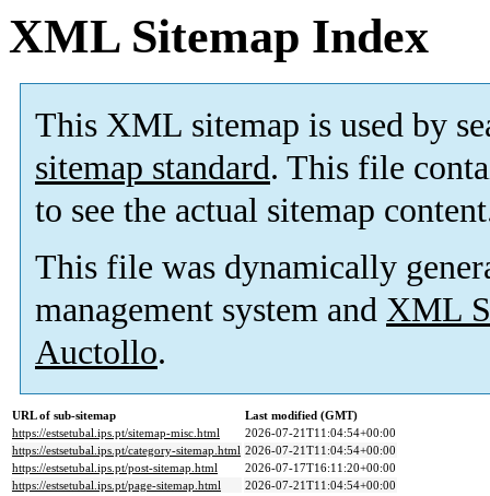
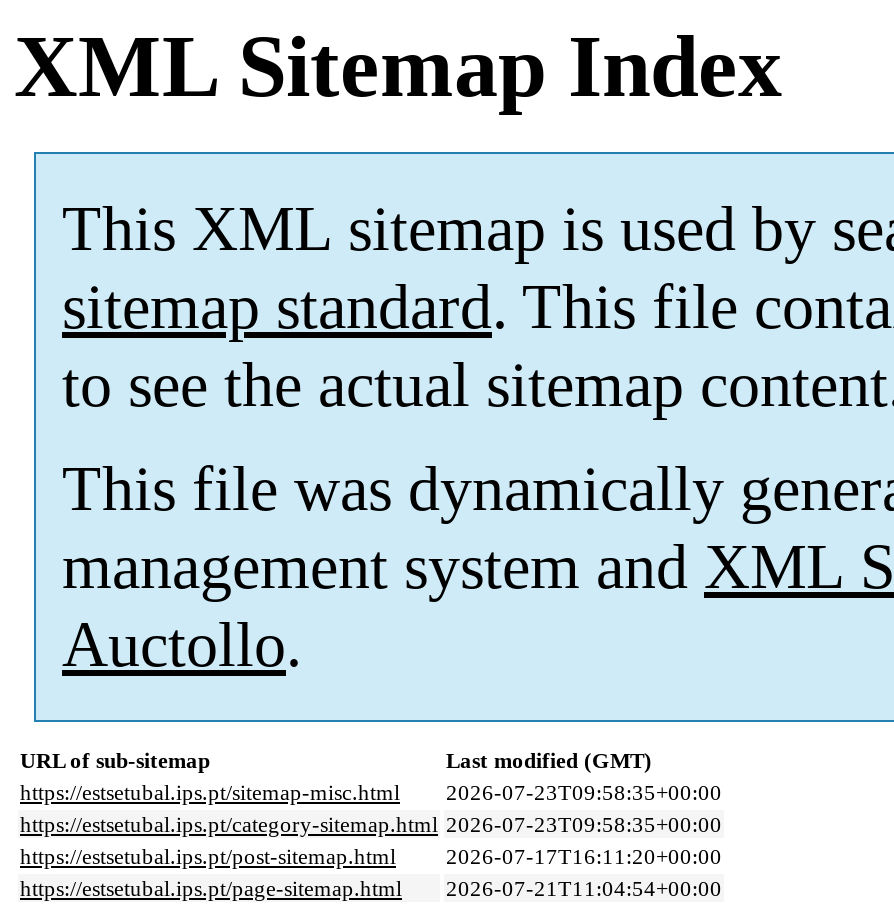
- 2026-07-21T11:04:54+00:00
- https://estsetubal.ips.pt/category-sitemap.html 2026-07-21T11:04:54+00:00
+ 2026-07-23T09:58:35+00:00
+ https://estsetubal.ips.pt/category-sitemap.html 2026-07-23T09:58:35+00:00
